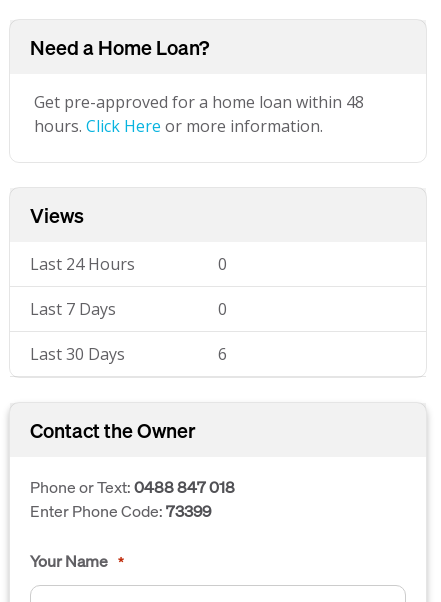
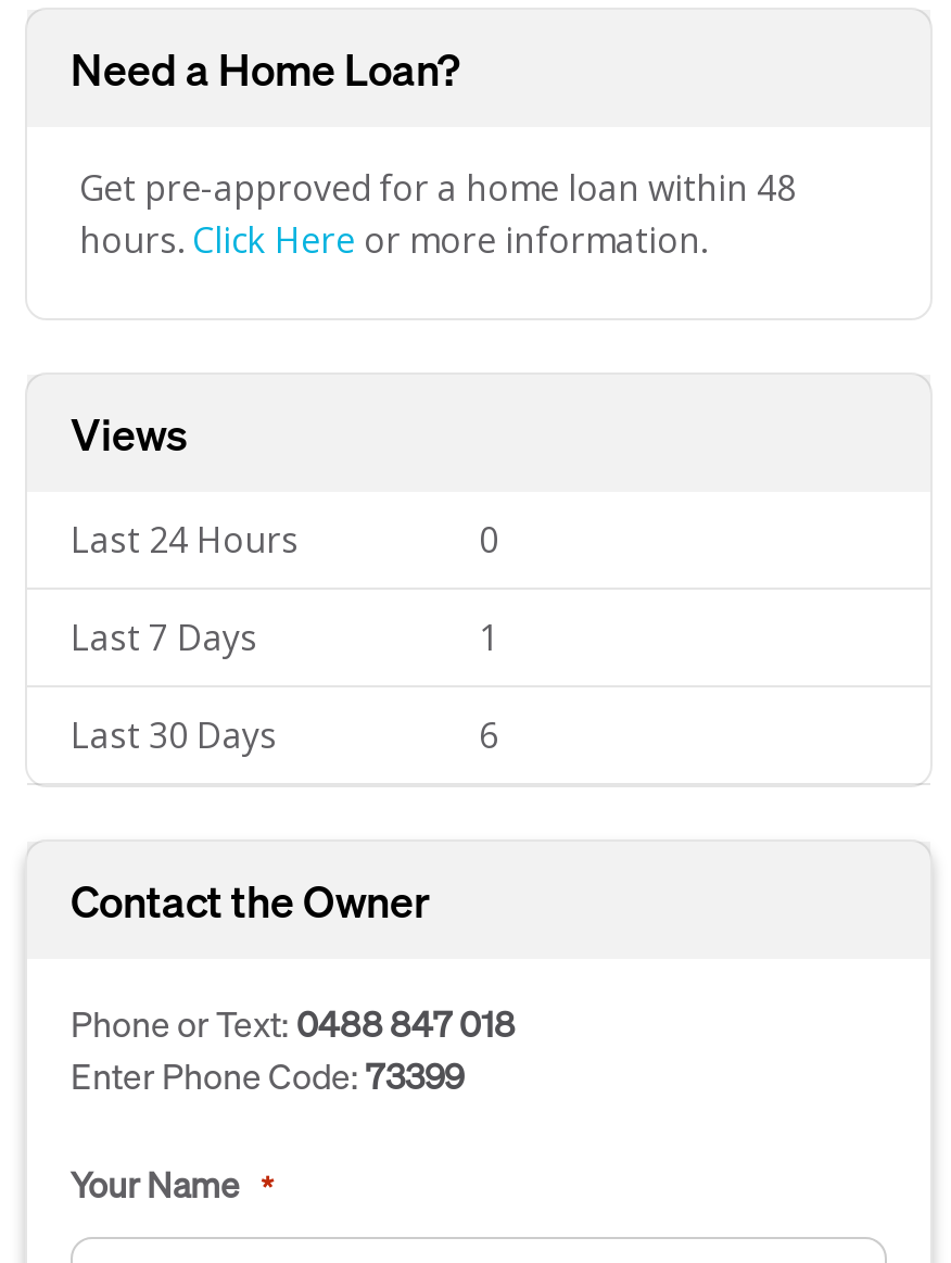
- 0
+ 1
